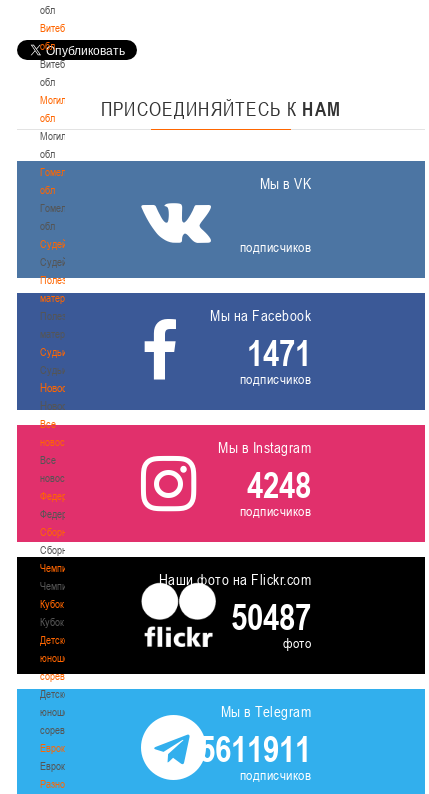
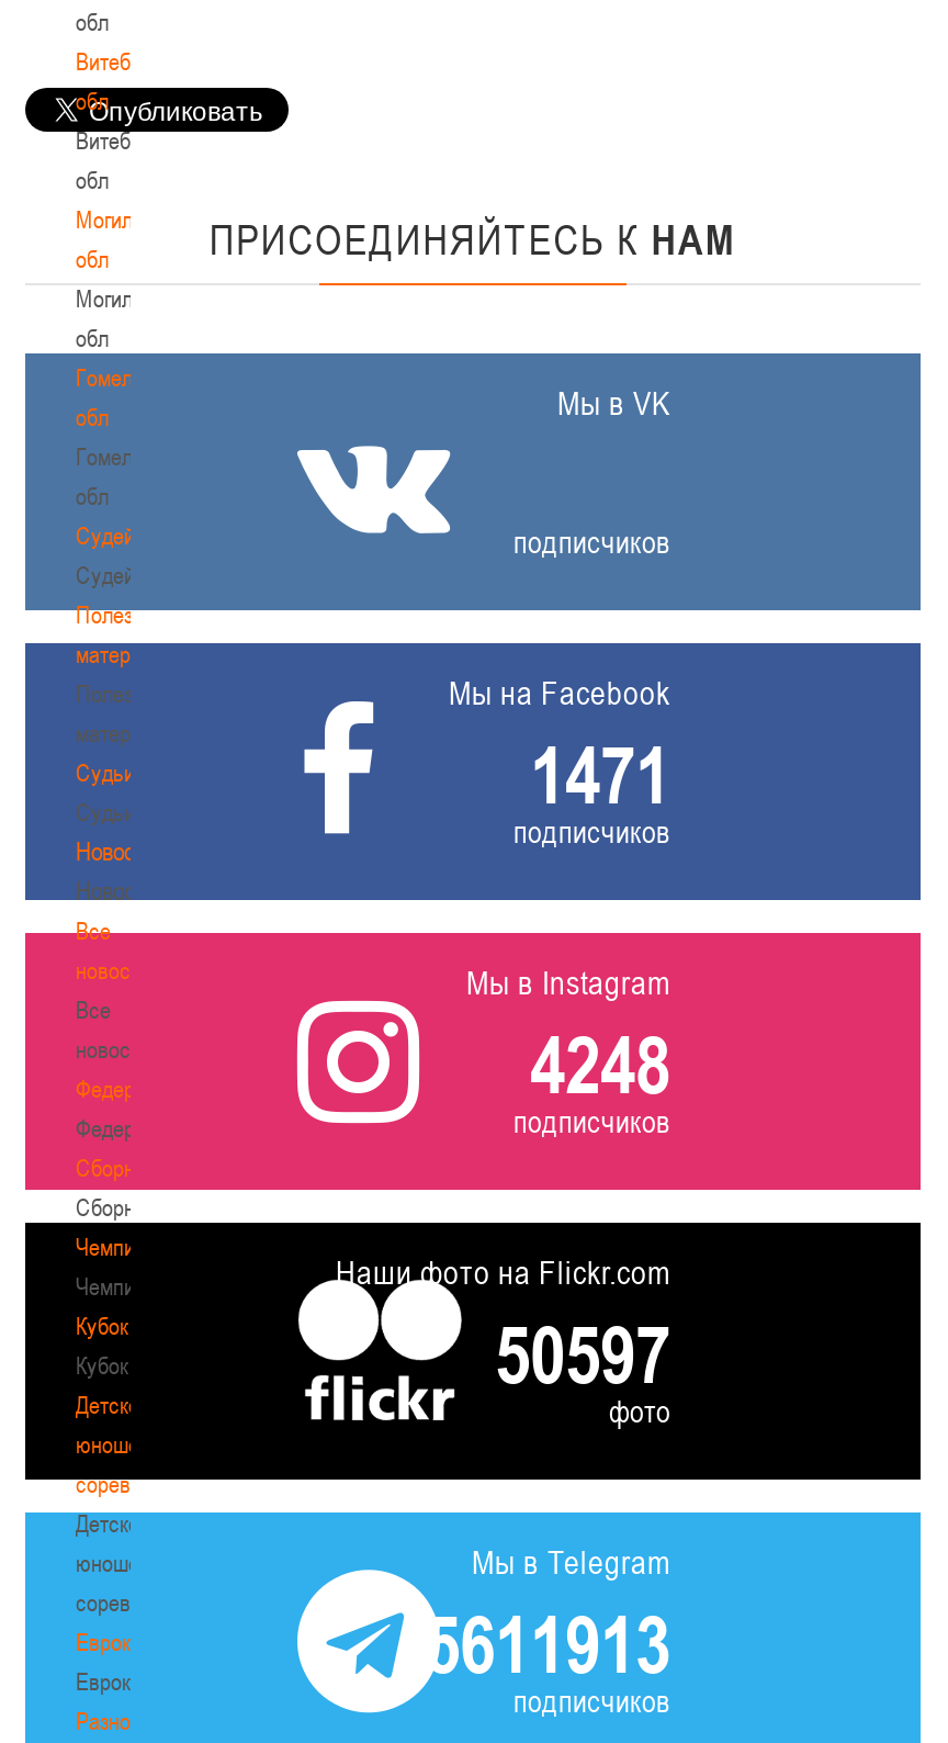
- 50487
+ 50597

- 5611911
+ 5611913
